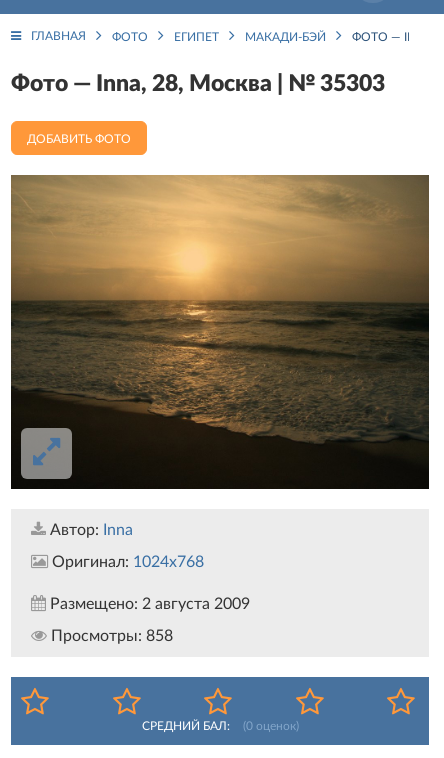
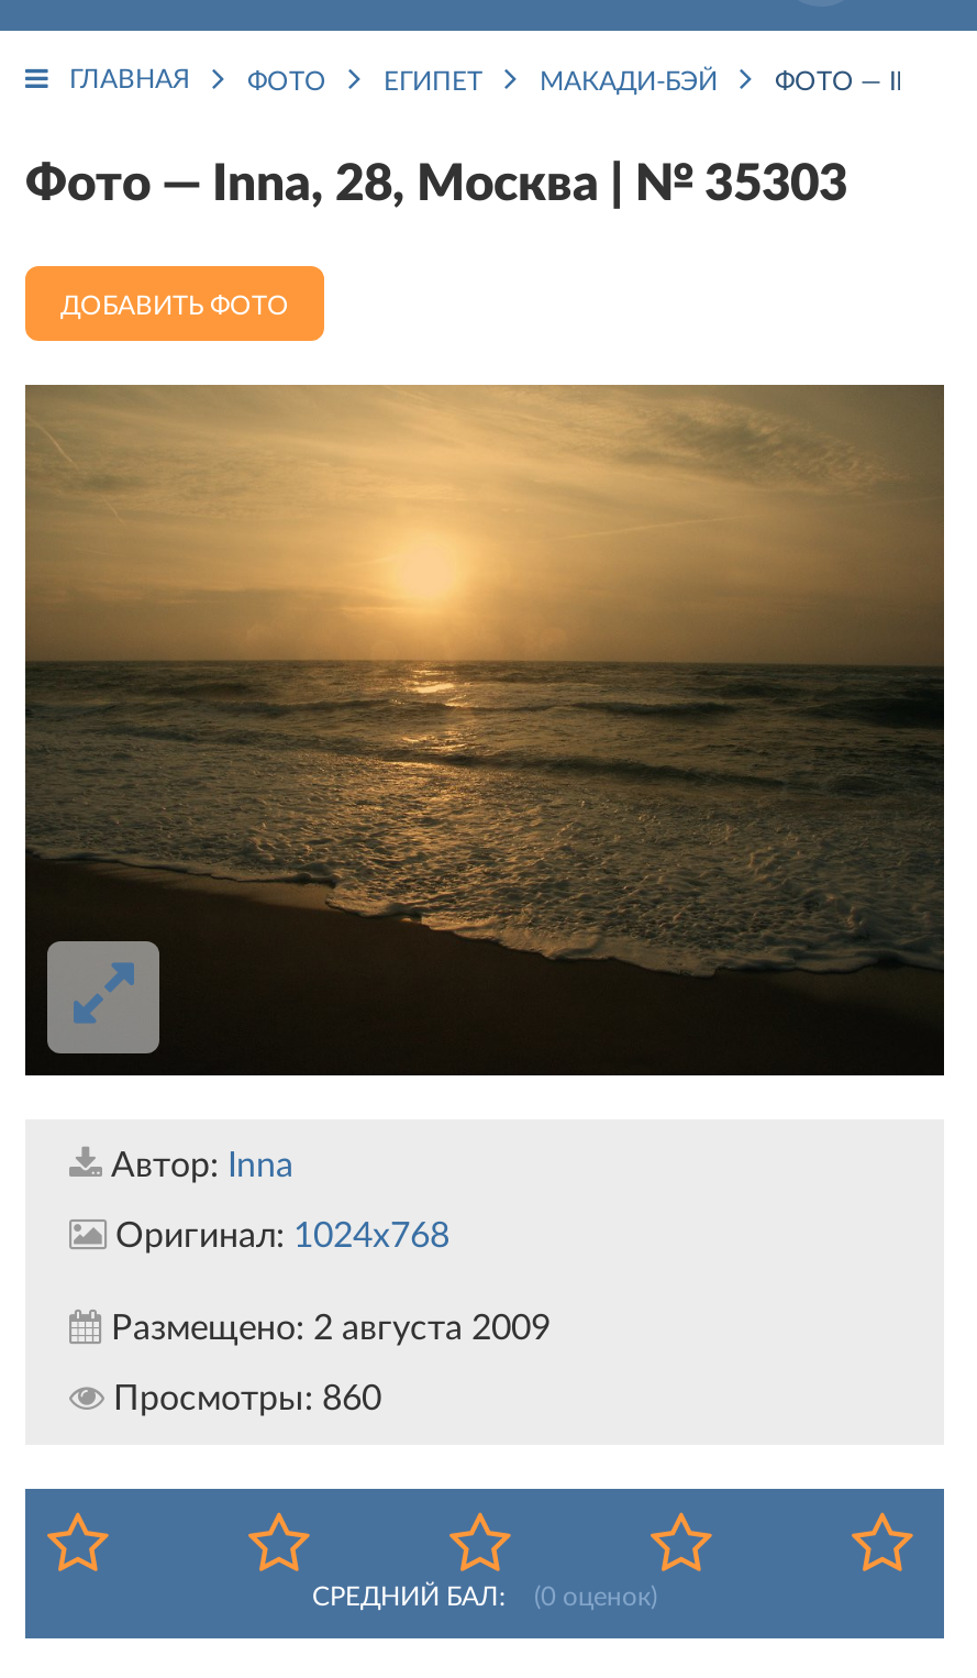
- Просмотры: 858
+ Просмотры: 860
